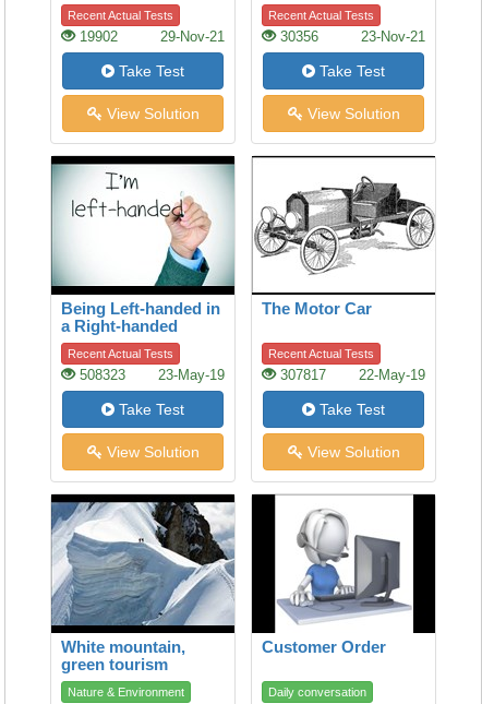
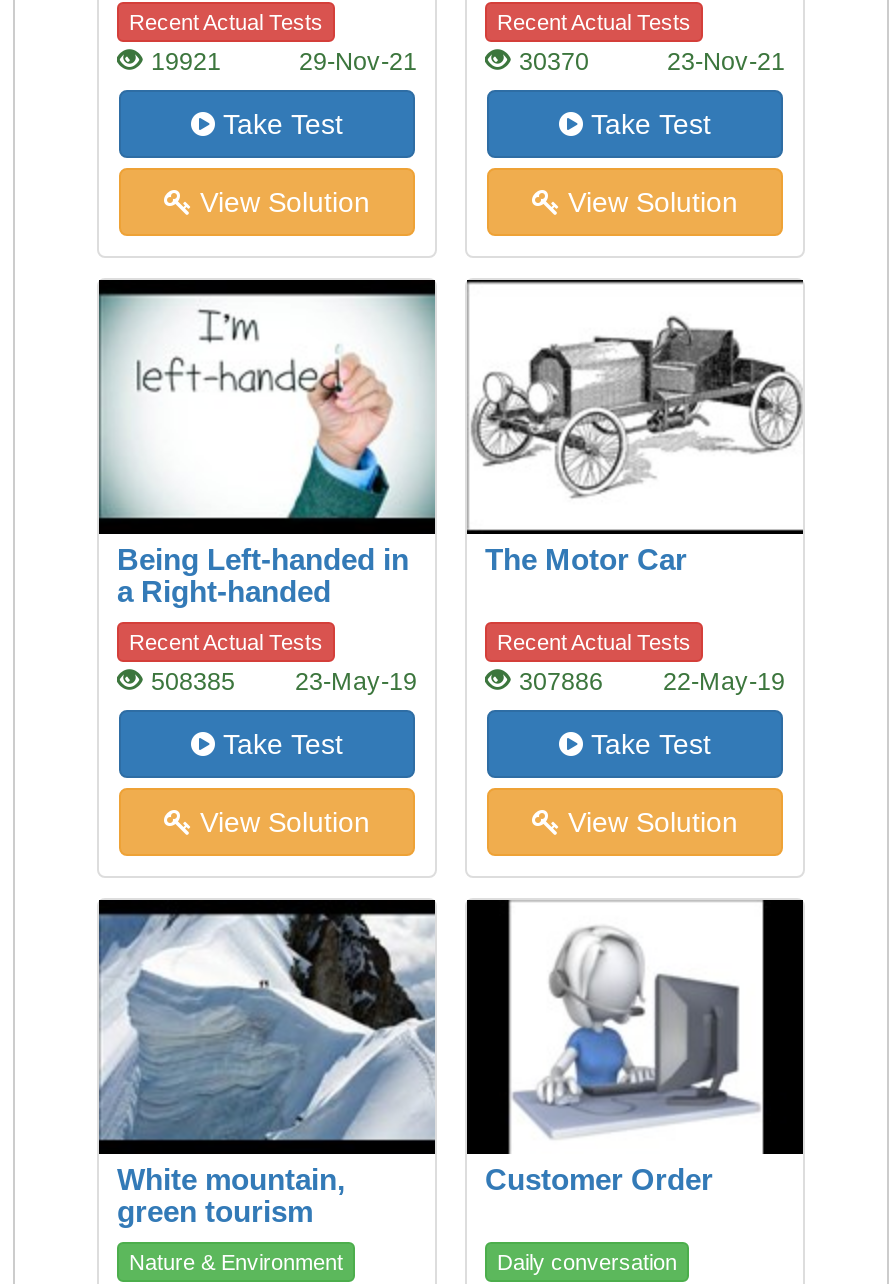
- 19902
+ 19921

- 30356
+ 30370

- 508323
+ 508385

- 307817
+ 307886
